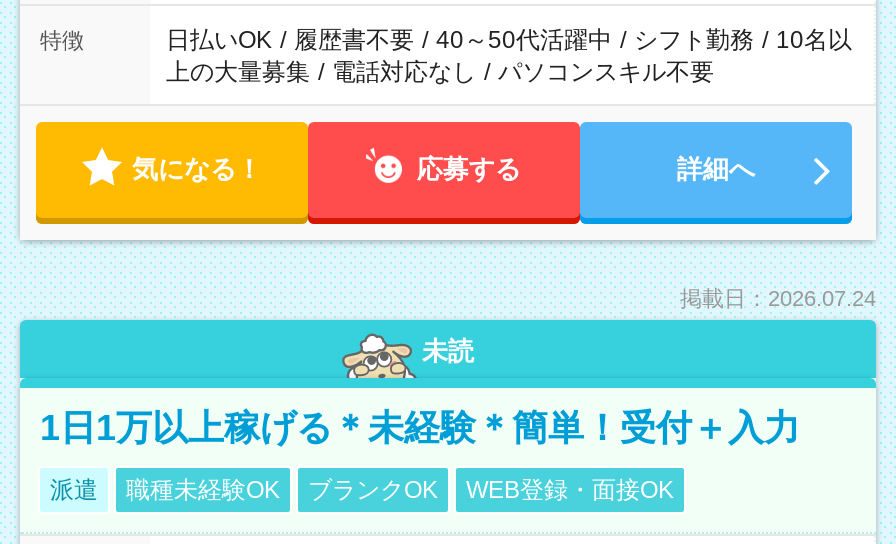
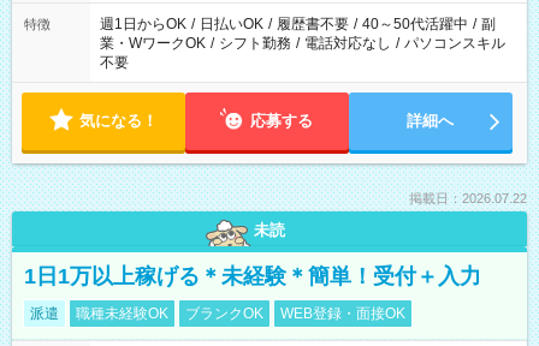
- 日払いOK / 履歴書不要 / 40～50代活躍中 / シフト勤務 / 10名以
- 上の大量募集 / 電話対応なし / パソコンスキル不要
+ 週1日からOK / 日払いOK / 履歴書不要 / 40～50代活躍中 / 副
+ 業・WワークOK / シフト勤務 / 電話対応なし / パソコンスキル
+ 不要

- 掲載日：2026.07.24
+ 掲載日：2026.07.22
